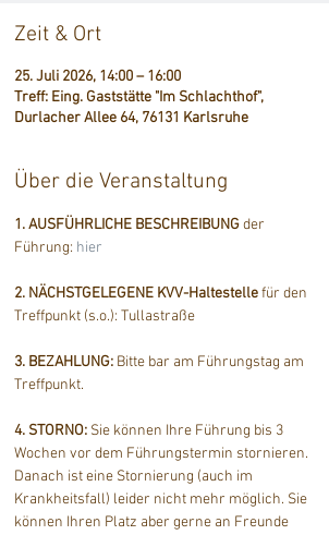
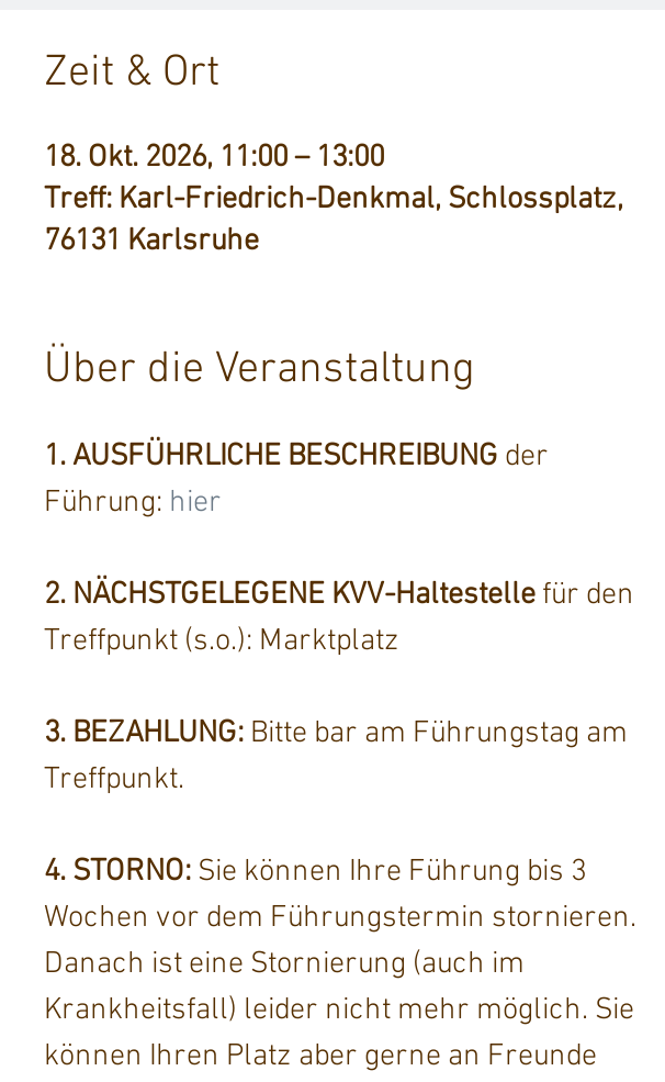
- 25. Juli 2026, 14:00 – 16:00
- Treff: Eing. Gaststätte "Im Schlachthof",
- Durlacher Allee 64, 76131 Karlsruhe
+ 18. Okt. 2026, 11:00 – 13:00
+ Treff: Karl-Friedrich-Denkmal, Schlossplatz,
+ 76131 Karlsruhe

- Treffpunkt (s.o.): Tullastraße
+ Treffpunkt (s.o.): Marktplatz
